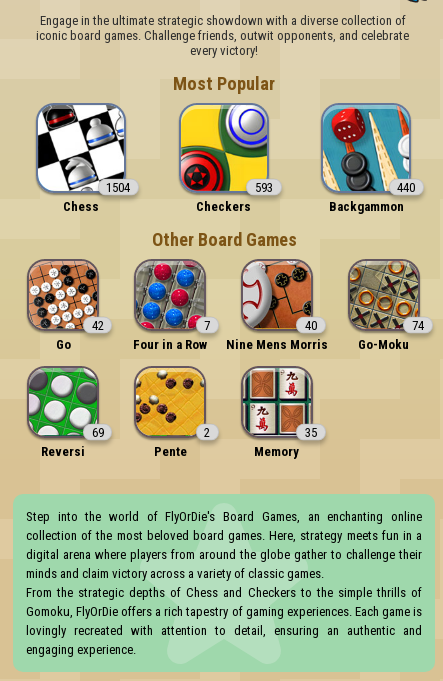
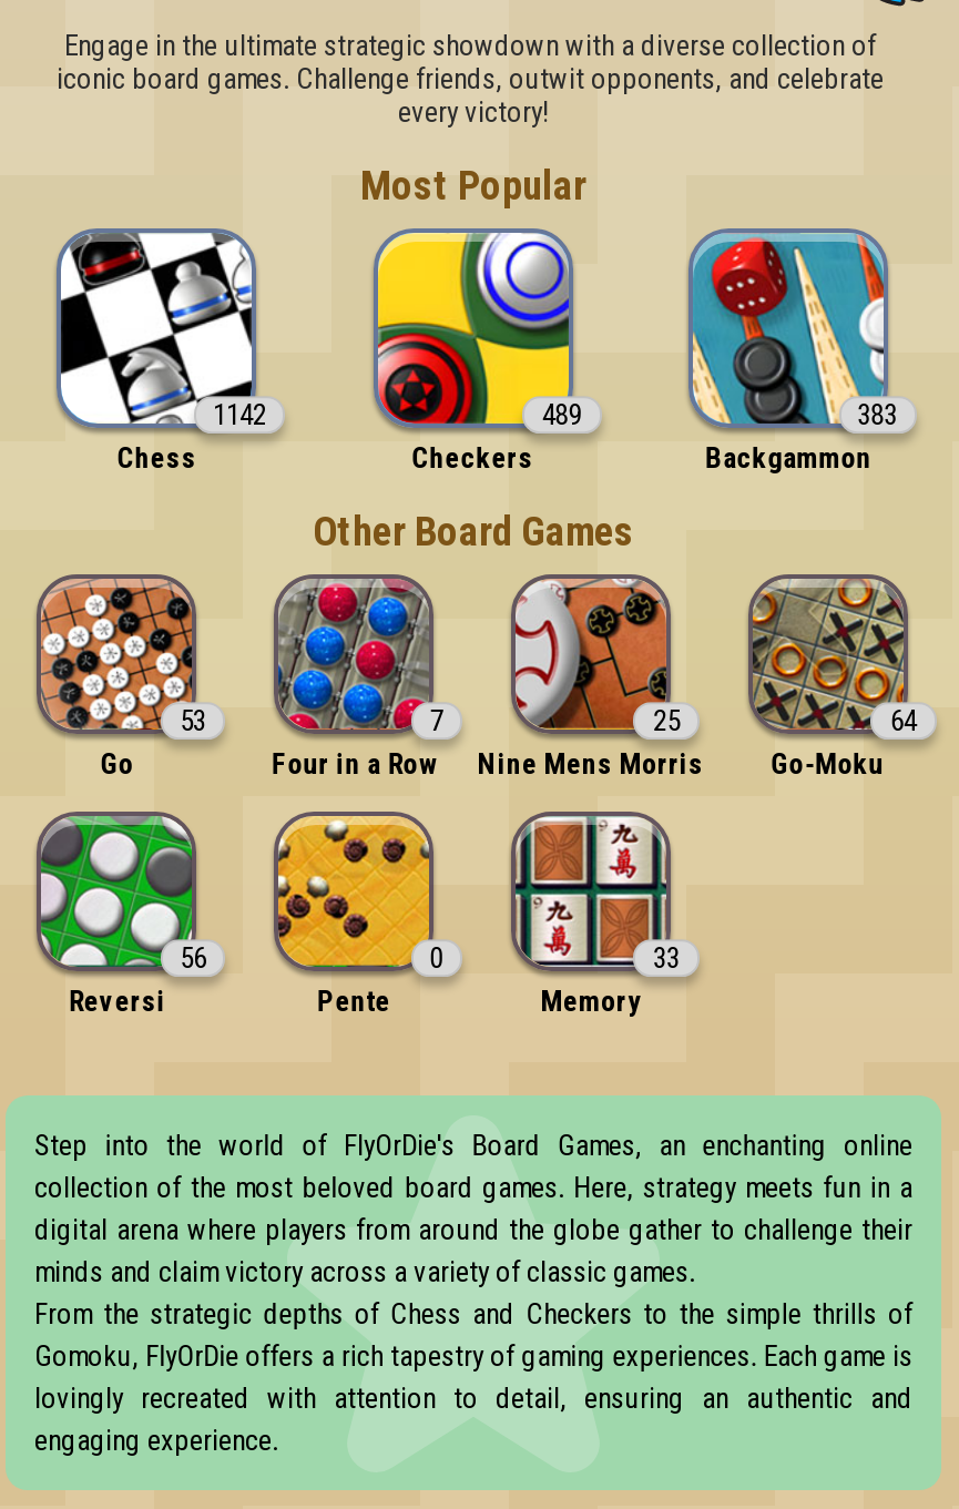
- 1504
+ 1142

- 593
+ 489

- 440
+ 383

- 42
+ 53

- 40
+ 25

- 74
+ 64

- 69
+ 56

- 2
+ 0

- 35
+ 33
